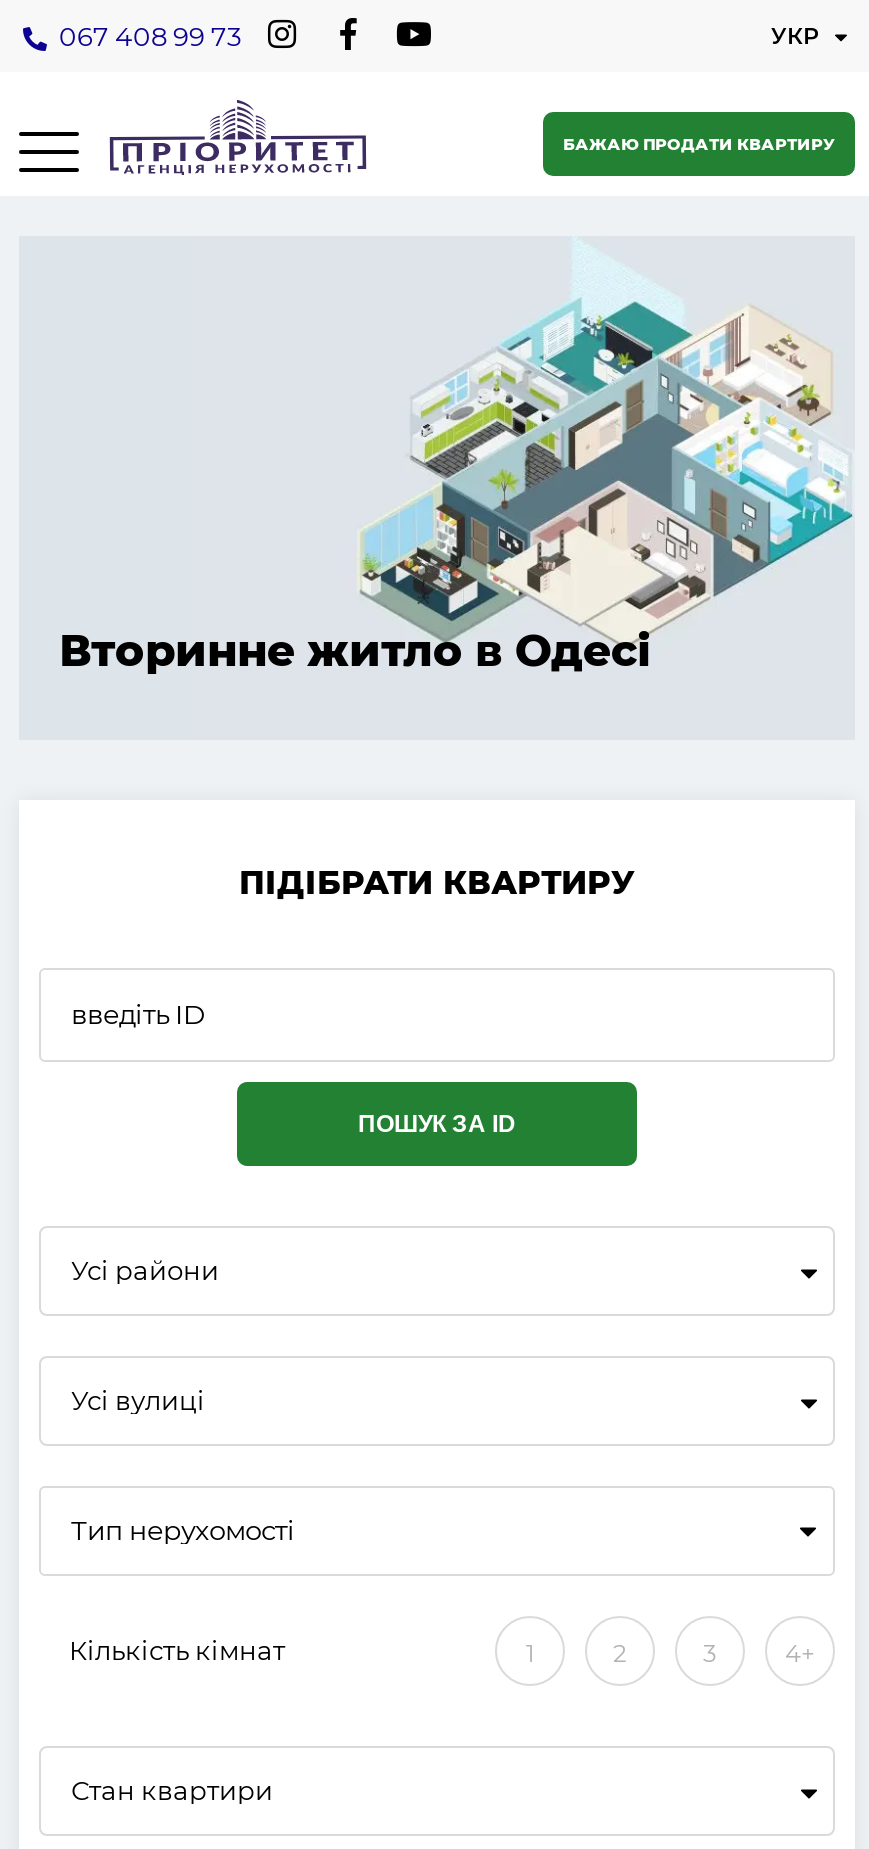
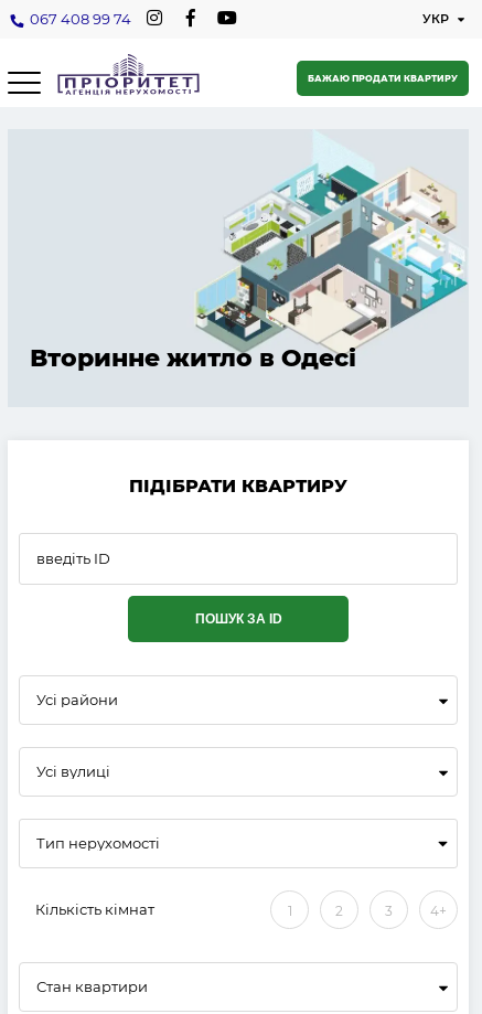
- 067 408 99 73
+ 067 408 99 74
